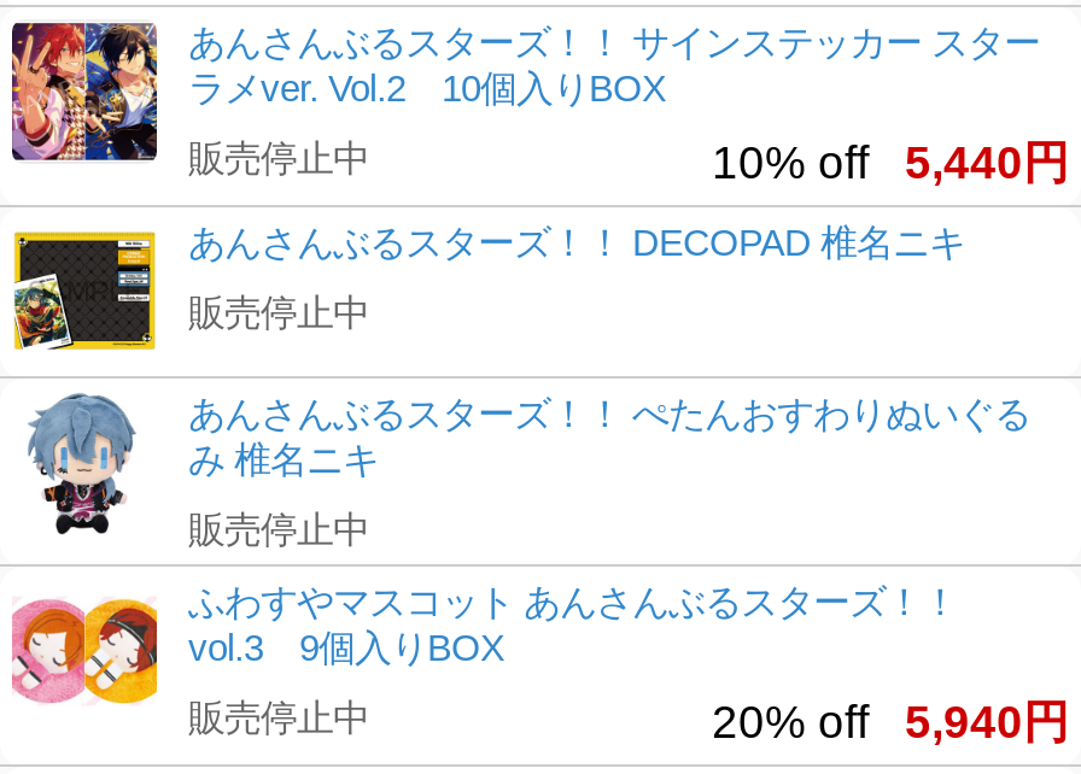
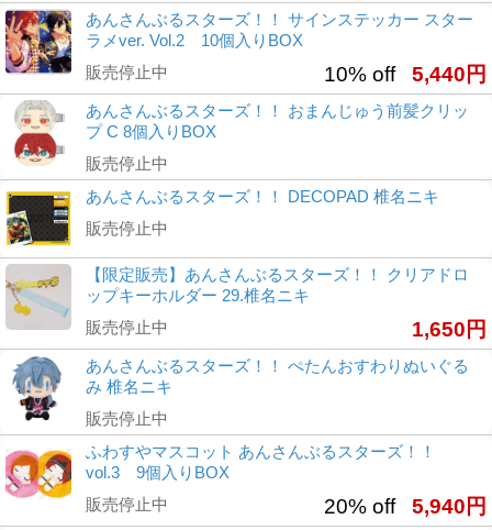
+ [image]
+ あんさんぶるスターズ！！ おまんじゅう前髪クリッ
+ プ C 8個入りBOX
+ 販売停止中

+ [image]
+ 【限定販売】あんさんぶるスターズ！！ クリアドロ
+ ップキーホルダー 29.椎名ニキ
+ 販売停止中
+ 1,650円
